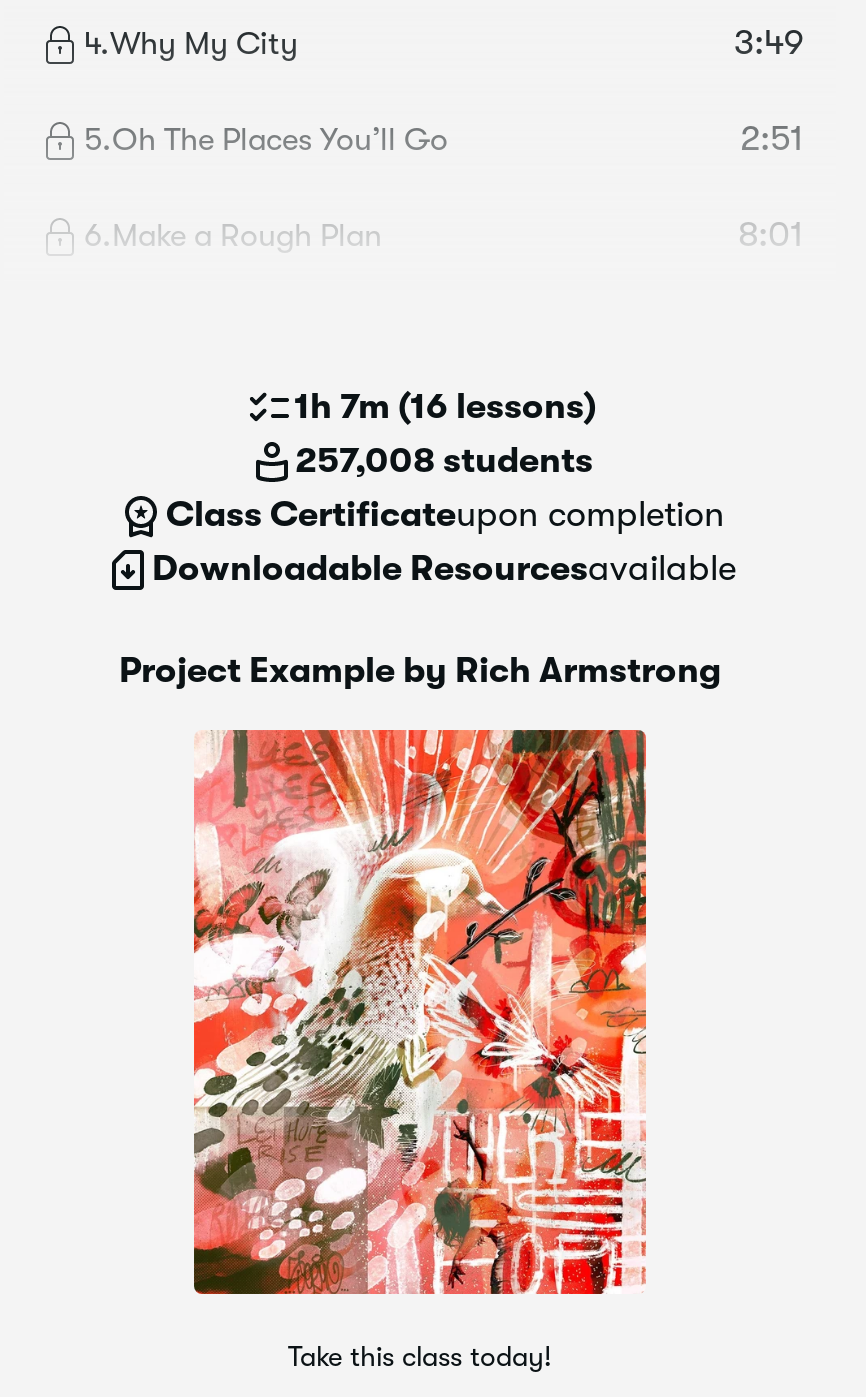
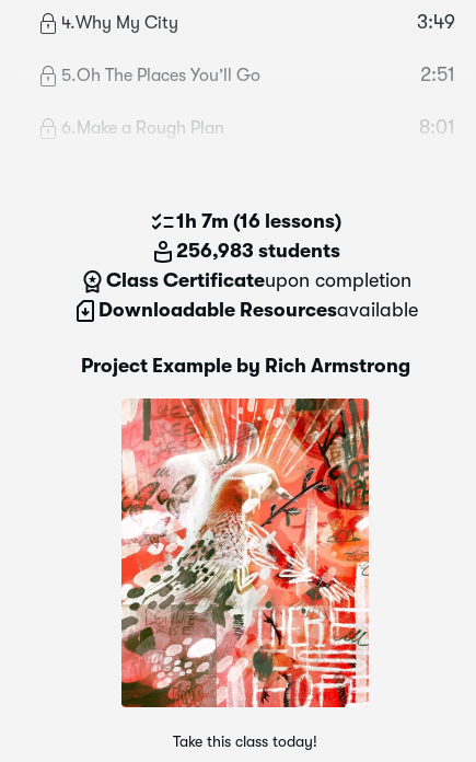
- 257,008 students
+ 256,983 students
